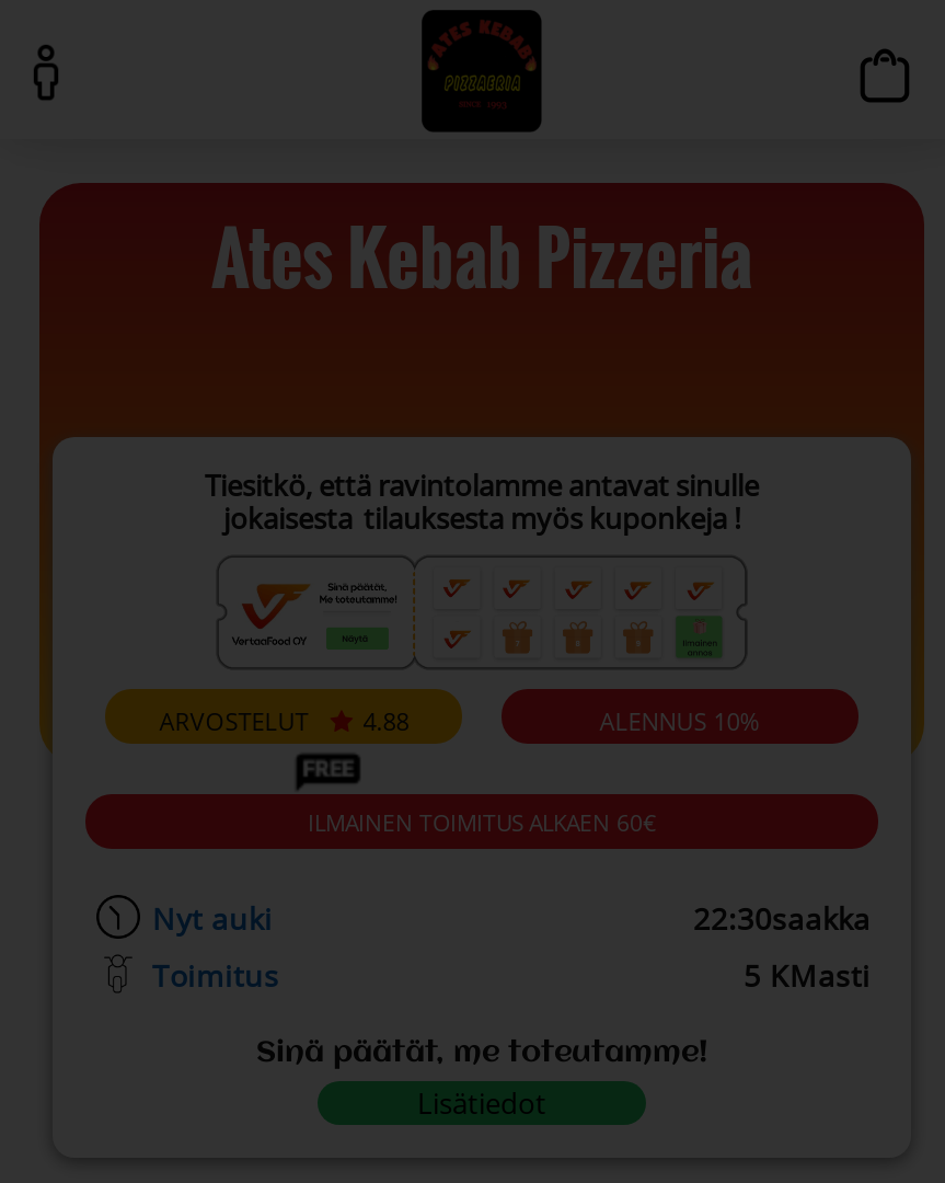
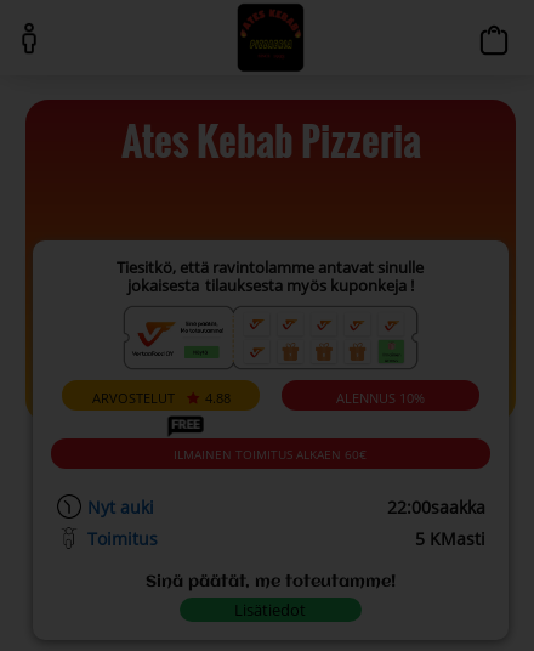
- 22:30saakka
+ 22:00saakka
